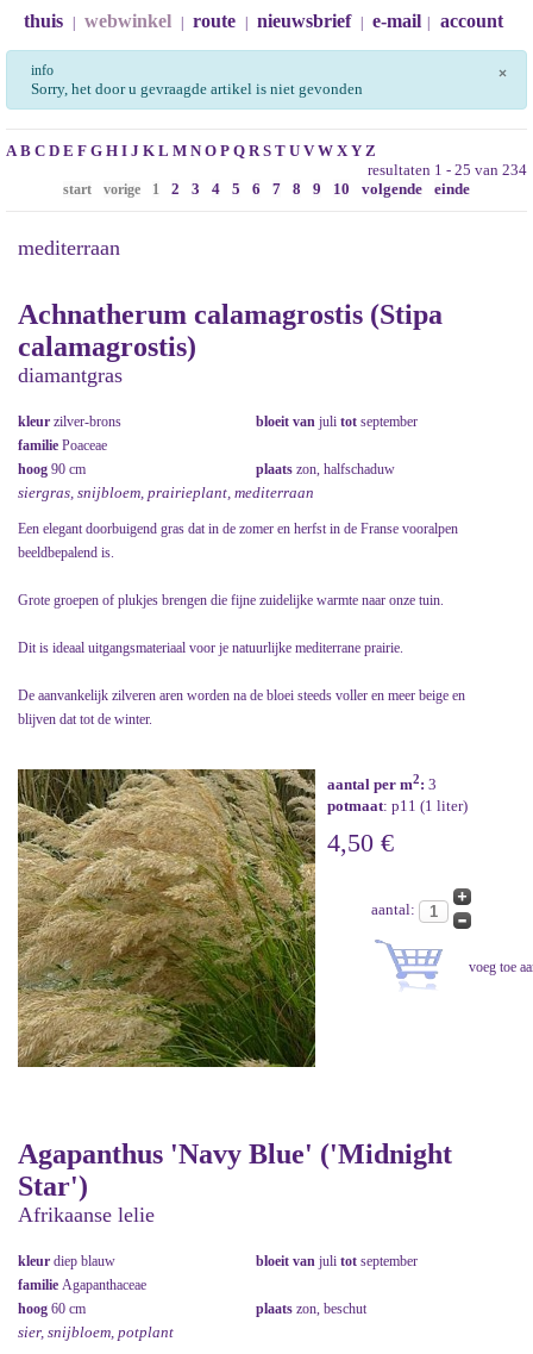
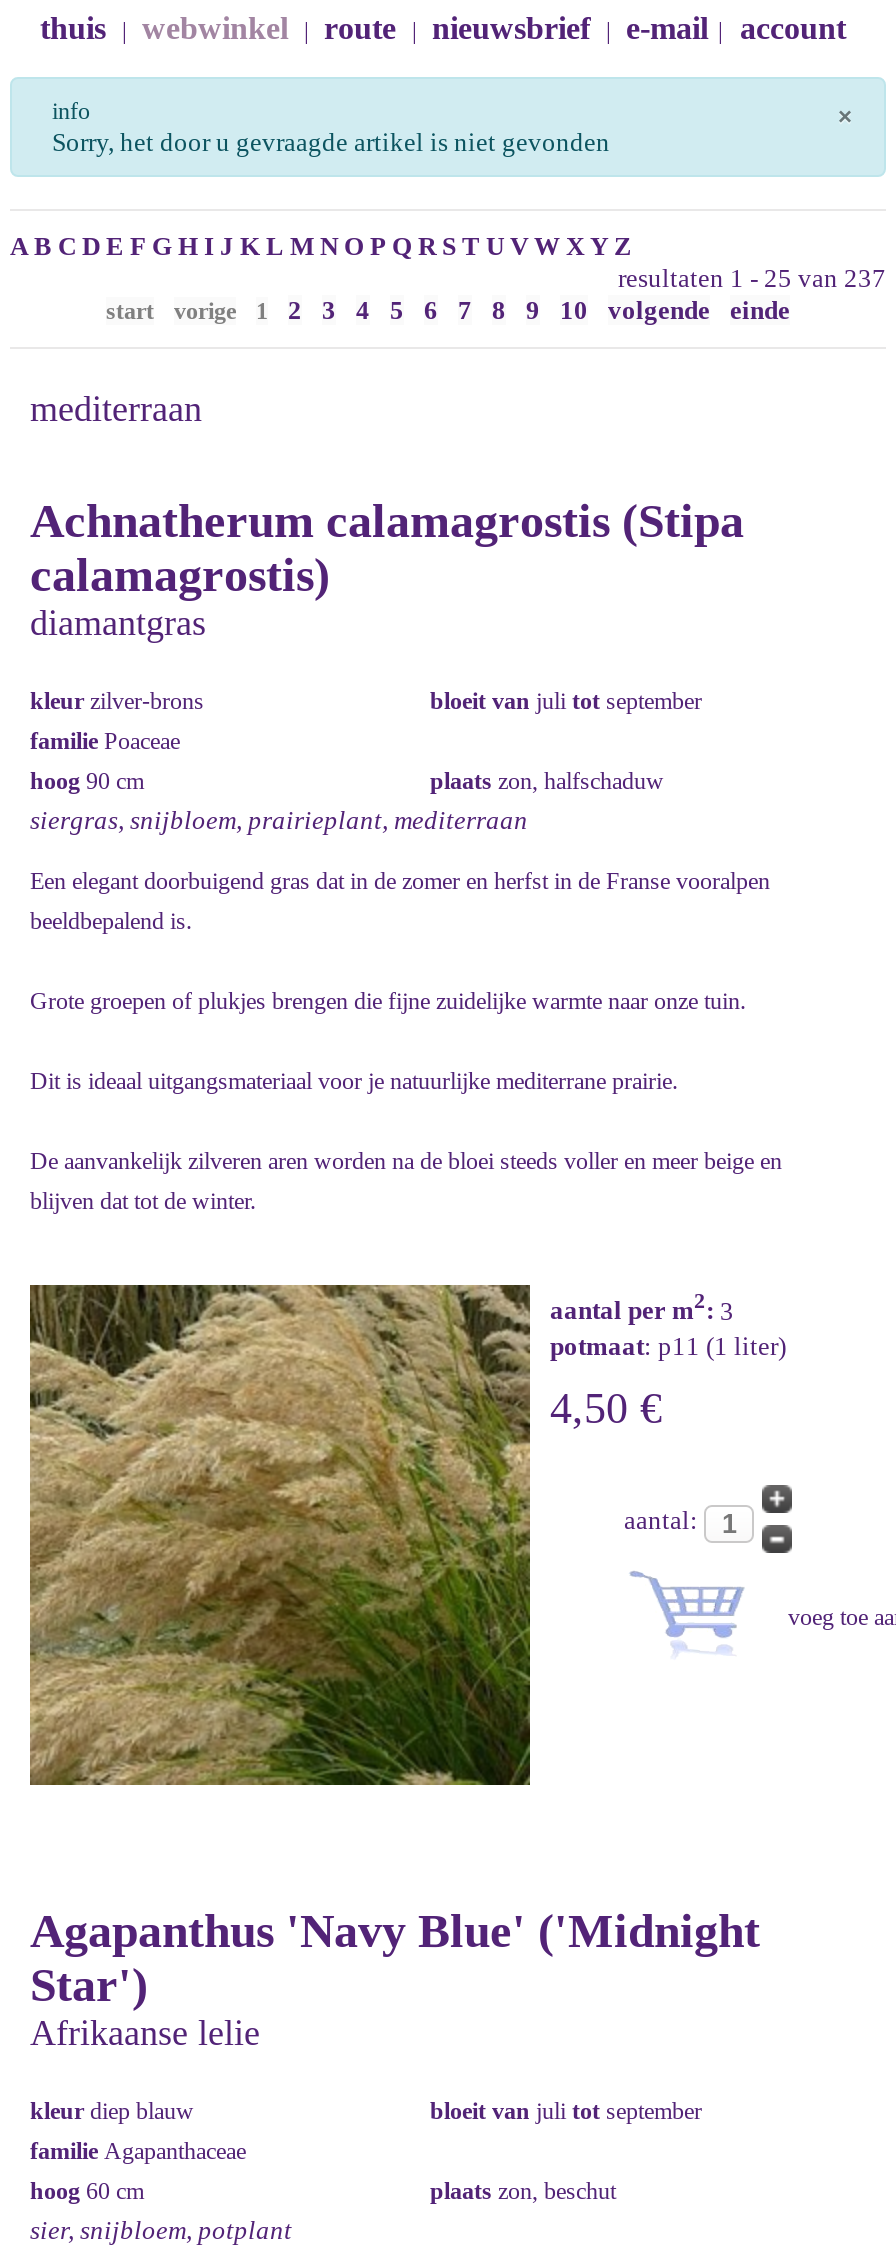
- resultaten 1 - 25 van 234
+ resultaten 1 - 25 van 237
